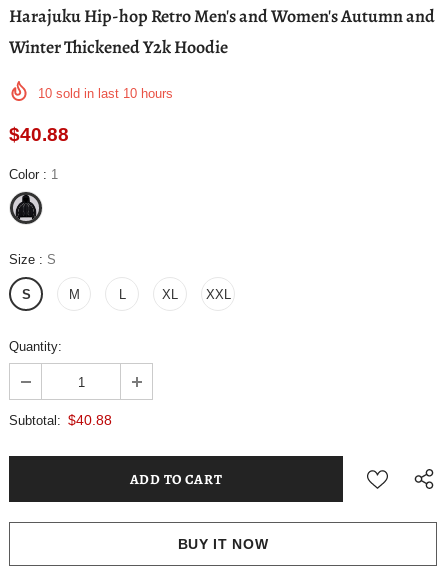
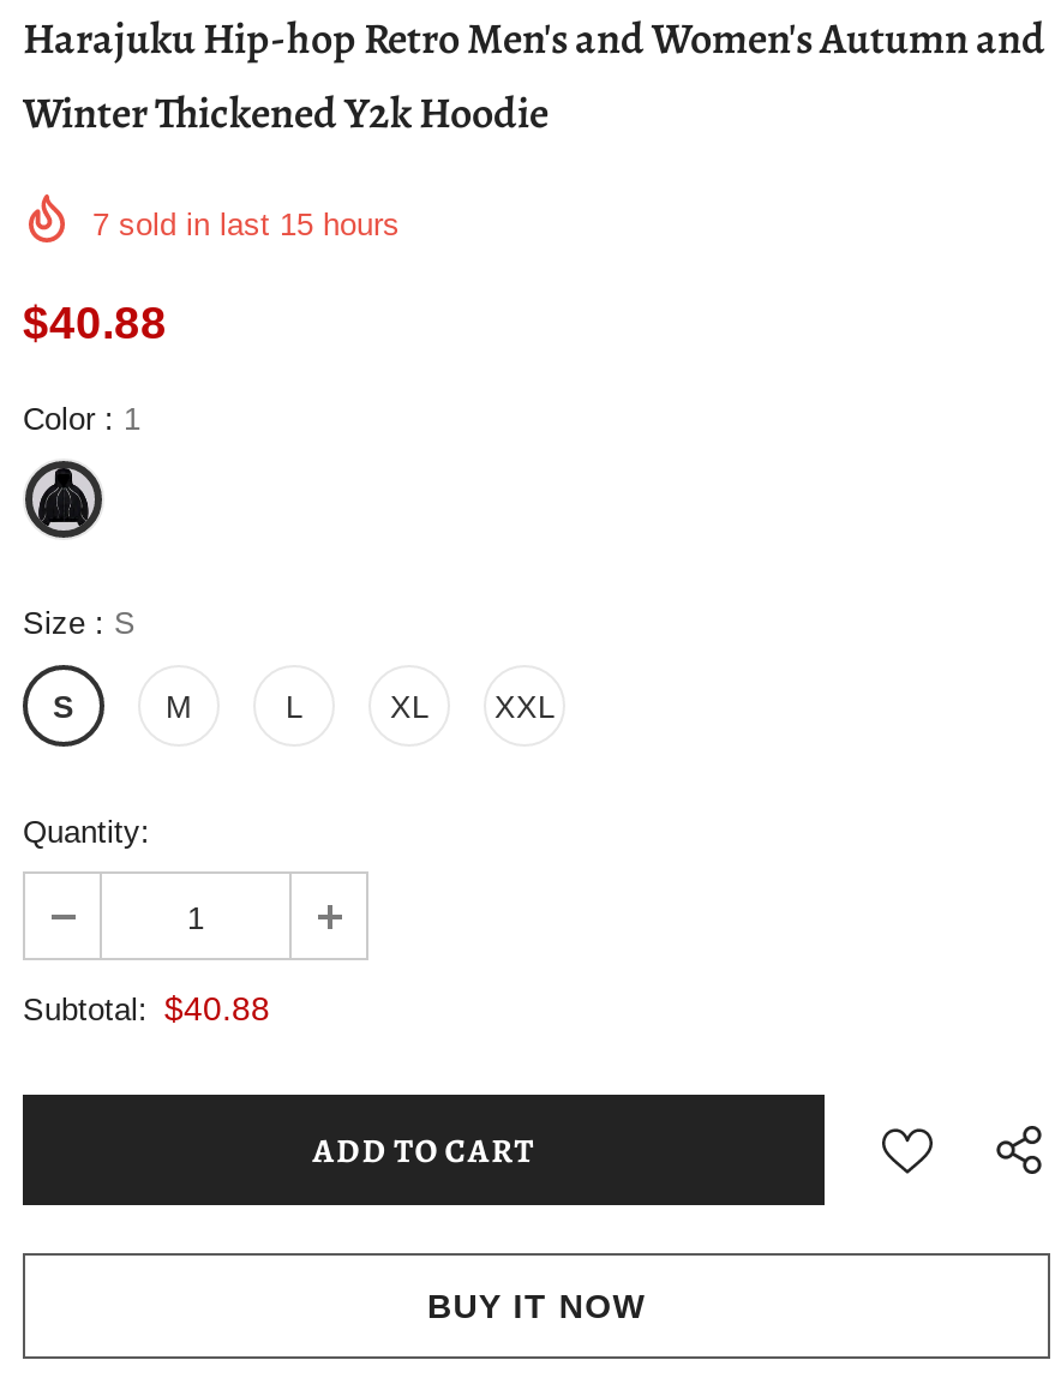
- 10 sold in last 10 hours
+ 7 sold in last 15 hours
